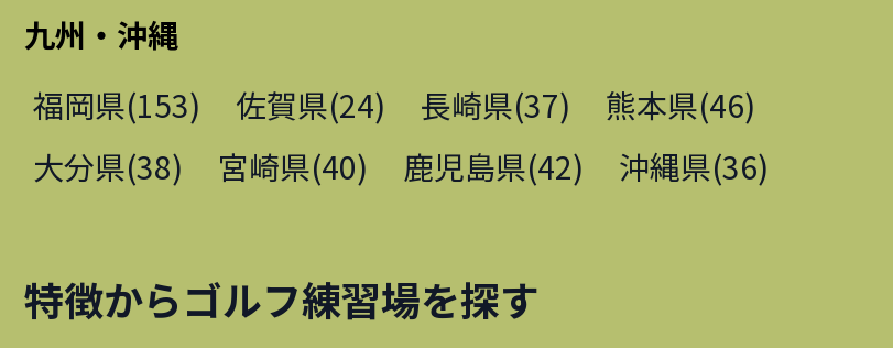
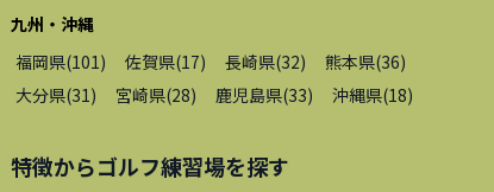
- 福岡県(153)
+ 福岡県(101)

- 佐賀県(24)
+ 佐賀県(17)

- 長崎県(37)
+ 長崎県(32)

- 熊本県(46)
+ 熊本県(36)

- 大分県(38)
+ 大分県(31)

- 宮崎県(40)
+ 宮崎県(28)

- 鹿児島県(42)
+ 鹿児島県(33)

- 沖縄県(36)
+ 沖縄県(18)
